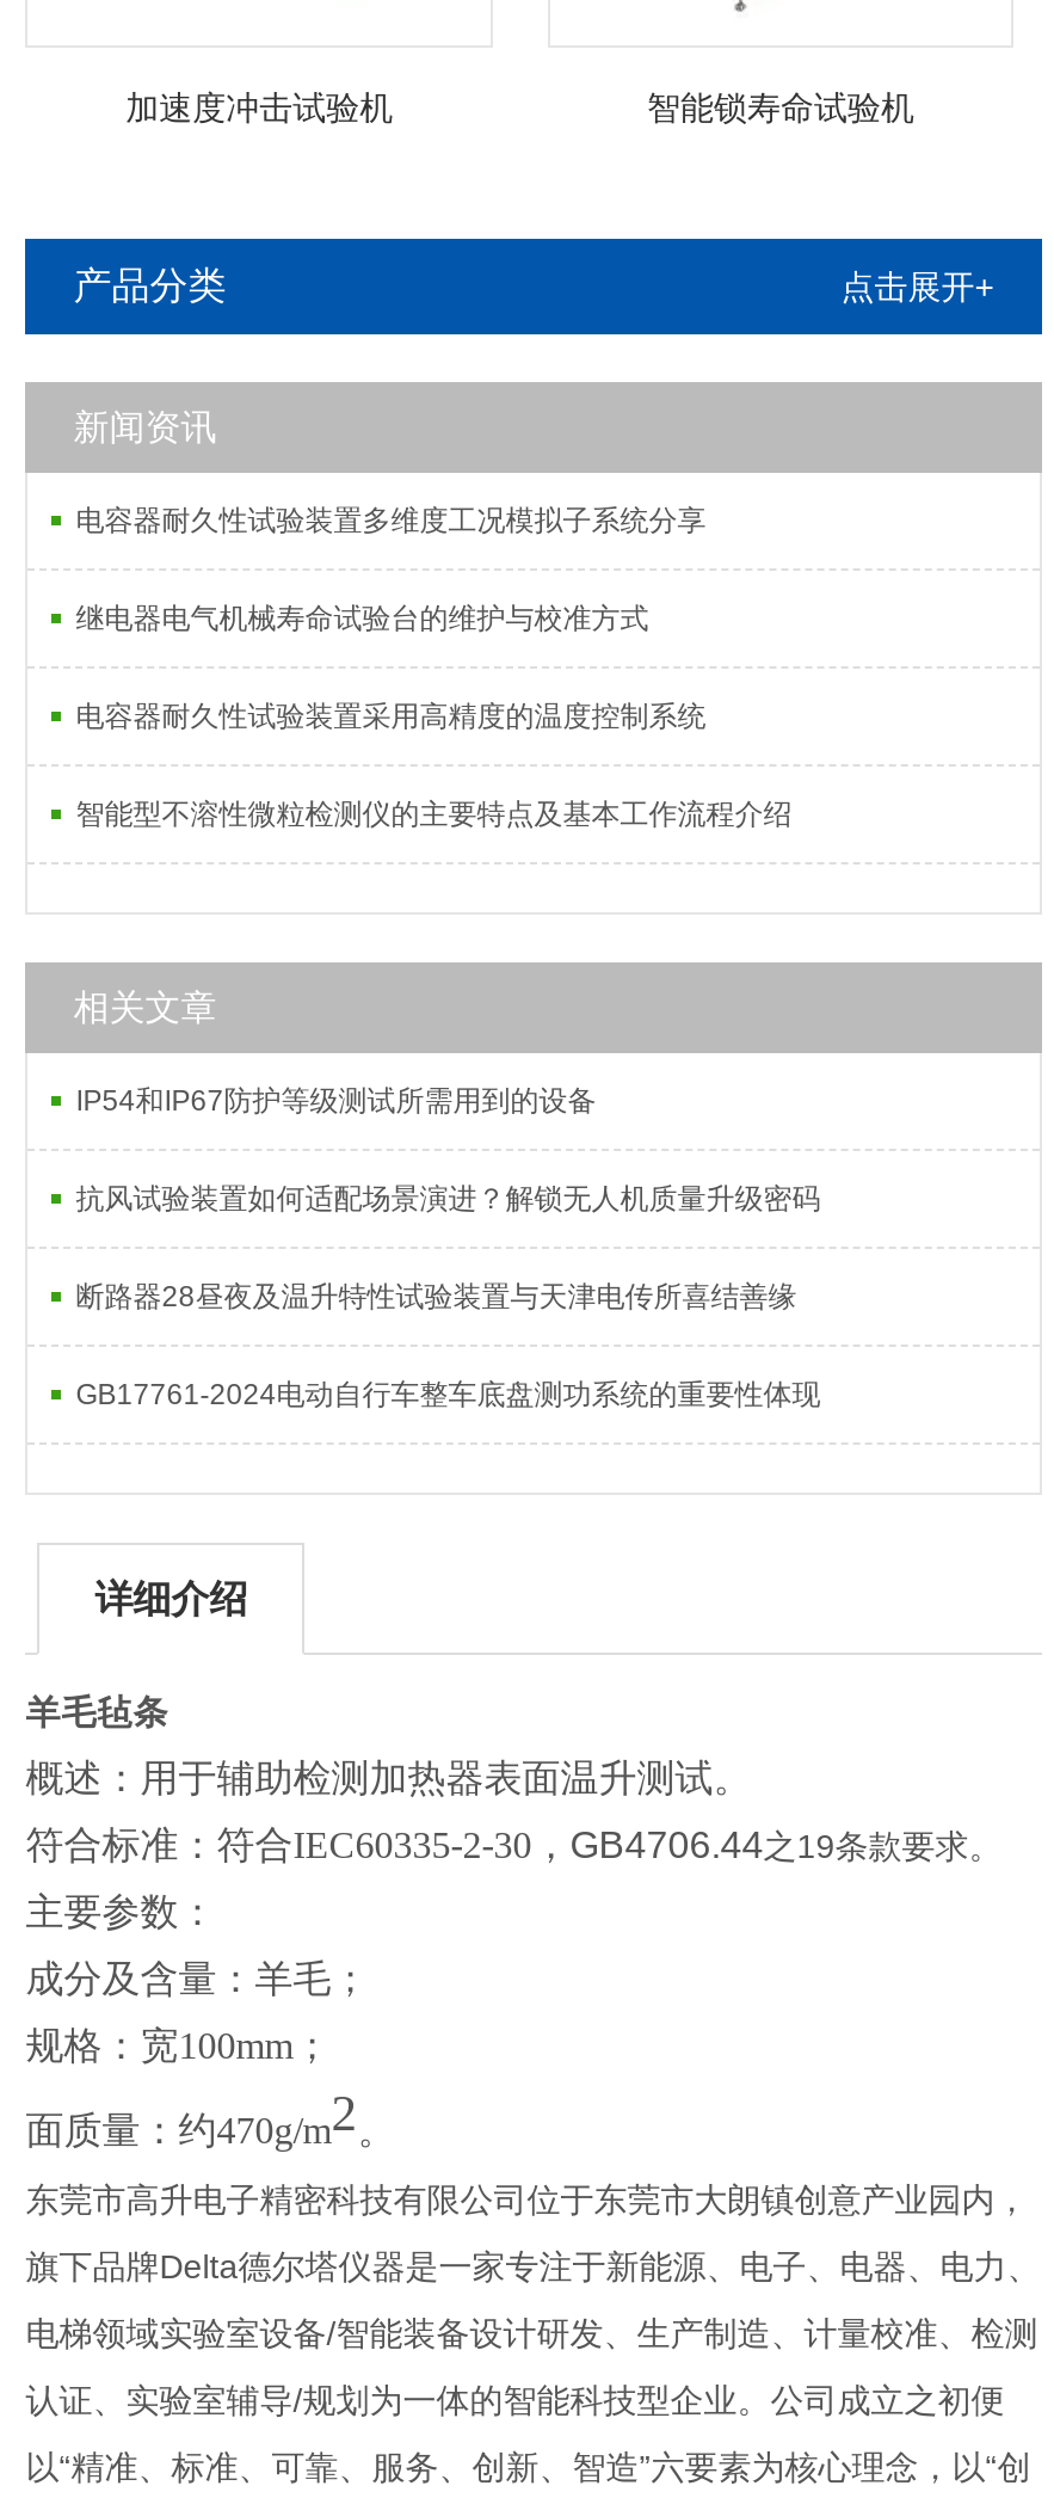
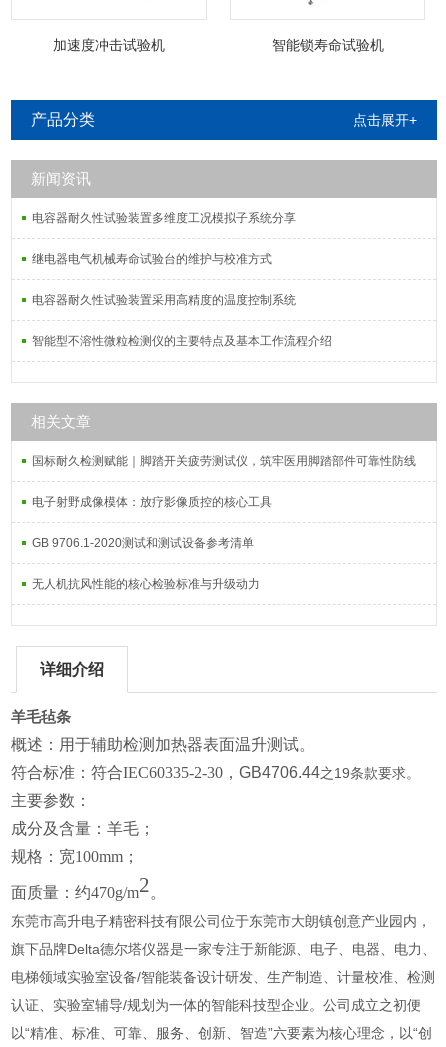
- IP54和IP67防护等级测试所需用到的设备
+ 国标耐久检测赋能｜脚踏开关疲劳测试仪，筑牢医用脚踏部件可靠性防线

- 抗风试验装置如何适配场景演进？解锁无人机质量升级密码
+ 电子射野成像模体：放疗影像质控的核心工具

- 断路器28昼夜及温升特性试验装置与天津电传所喜结善缘
+ GB 9706.1-2020测试和测试设备参考清单

- GB17761-2024电动自行车整车底盘测功系统的重要性体现
+ 无人机抗风性能的核心检验标准与升级动力
